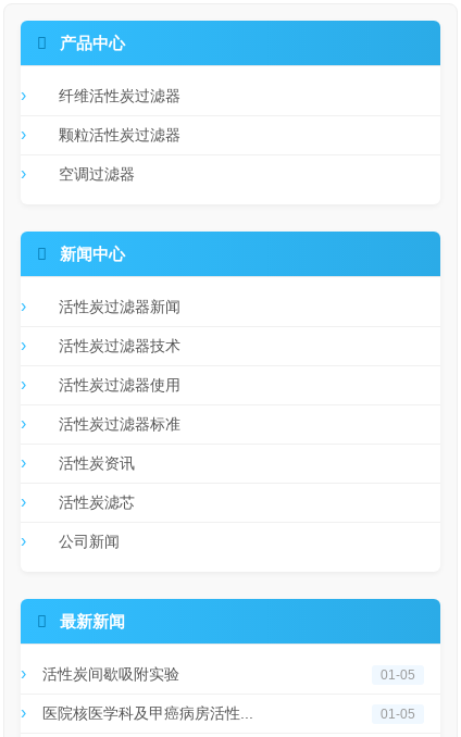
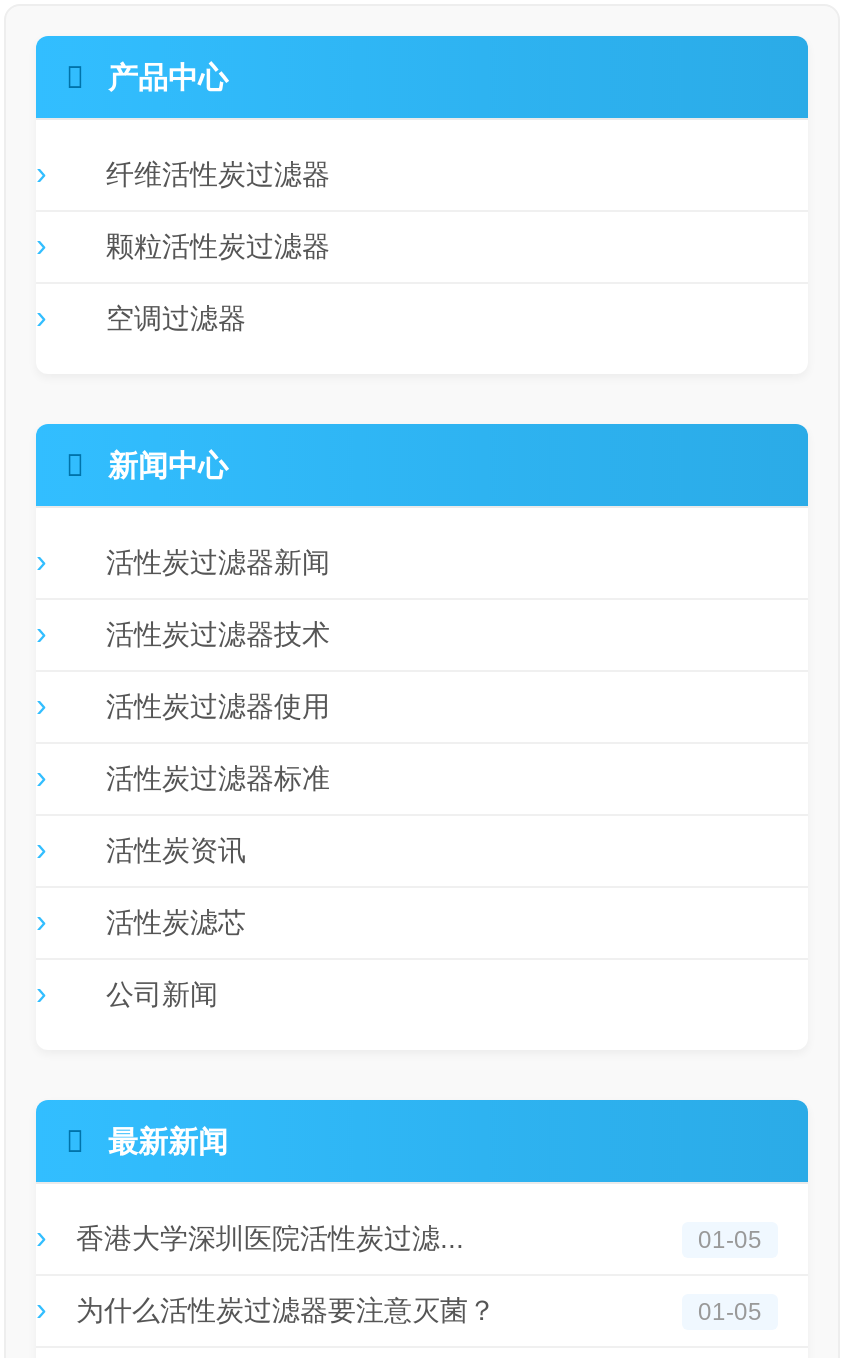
- 活性炭间歇吸附实验
+ 香港大学深圳医院活性炭过滤...

- 医院核医学科及甲癌病房活性...
+ 为什么活性炭过滤器要注意灭菌？
